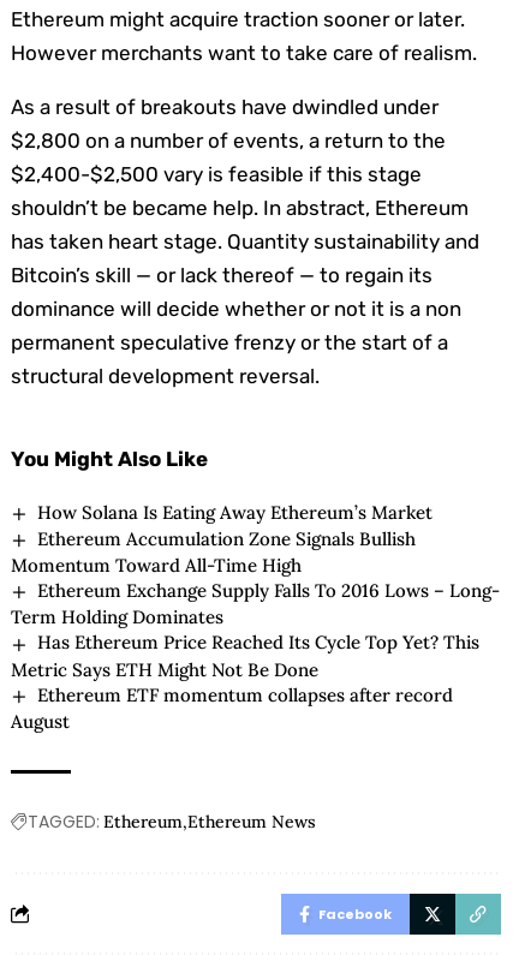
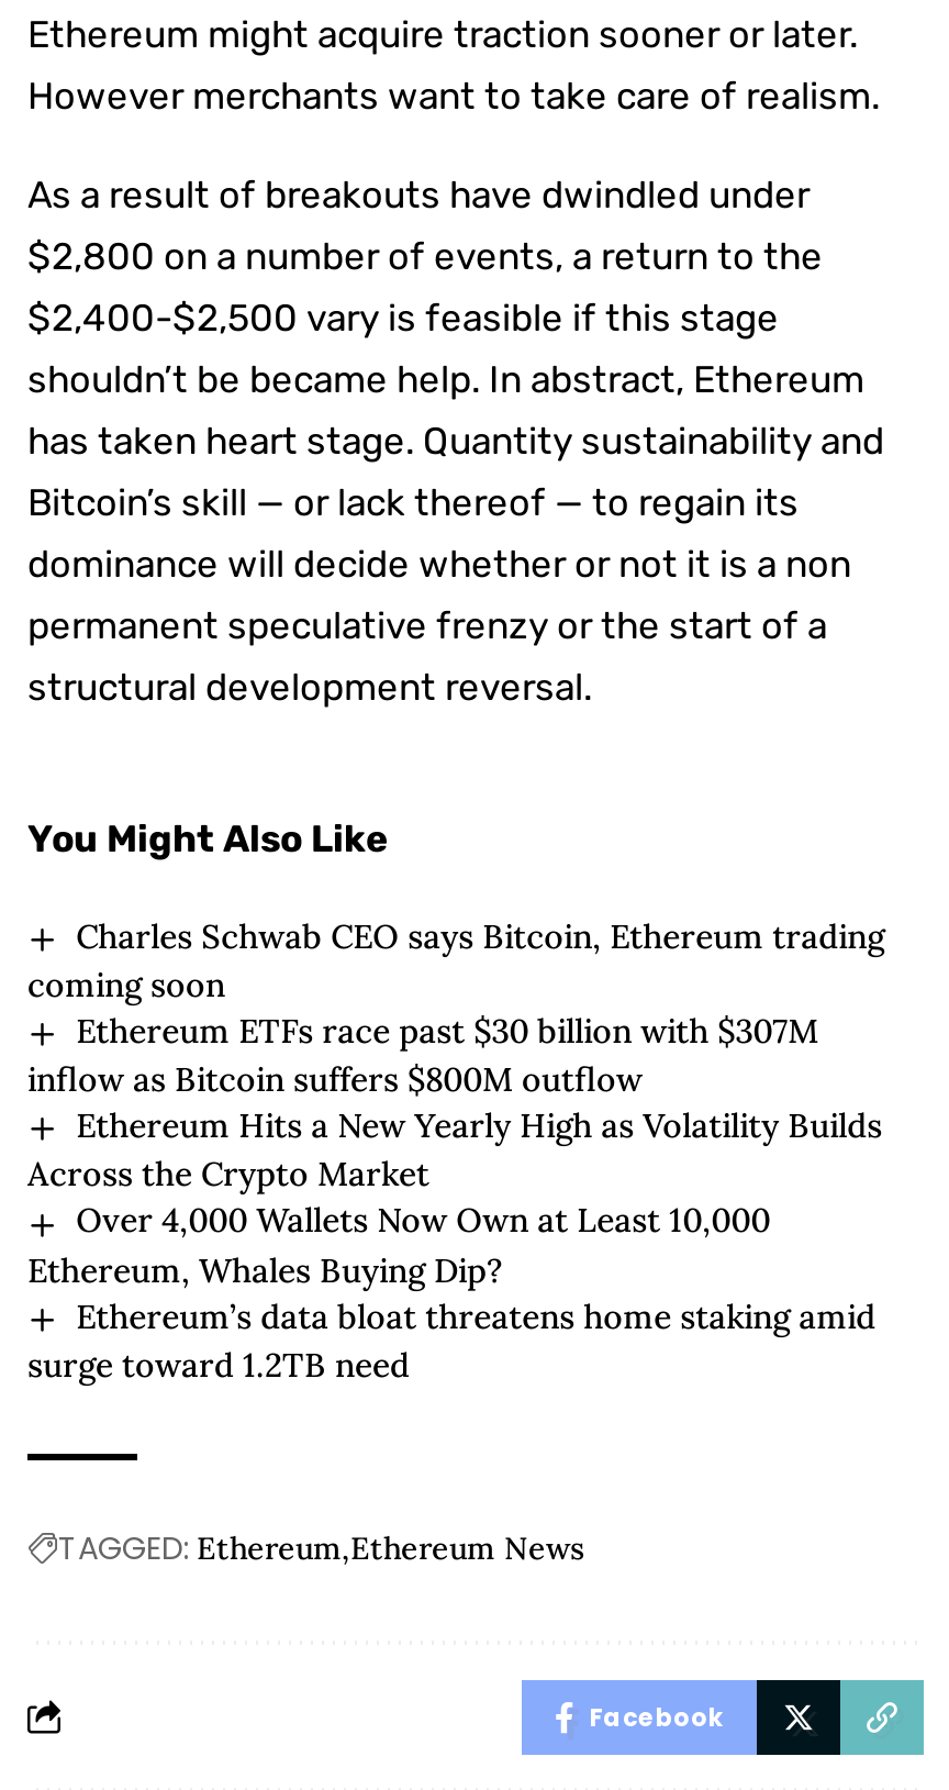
- How Solana Is Eating Away Ethereum’s Market
- Ethereum Accumulation Zone Signals Bullish
- Momentum Toward All-Time High
- Ethereum Exchange Supply Falls To 2016 Lows – Long-
- Term Holding Dominates
- Has Ethereum Price Reached Its Cycle Top Yet? This
- Metric Says ETH Might Not Be Done
- Ethereum ETF momentum collapses after record
- August
+ Charles Schwab CEO says Bitcoin, Ethereum trading
+ coming soon
+ Ethereum ETFs race past $30 billion with $307M
+ inflow as Bitcoin suffers $800M outflow
+ Ethereum Hits a New Yearly High as Volatility Builds
+ Across the Crypto Market
+ Over 4,000 Wallets Now Own at Least 10,000
+ Ethereum, Whales Buying Dip?
+ Ethereum’s data bloat threatens home staking amid
+ surge toward 1.2TB need
